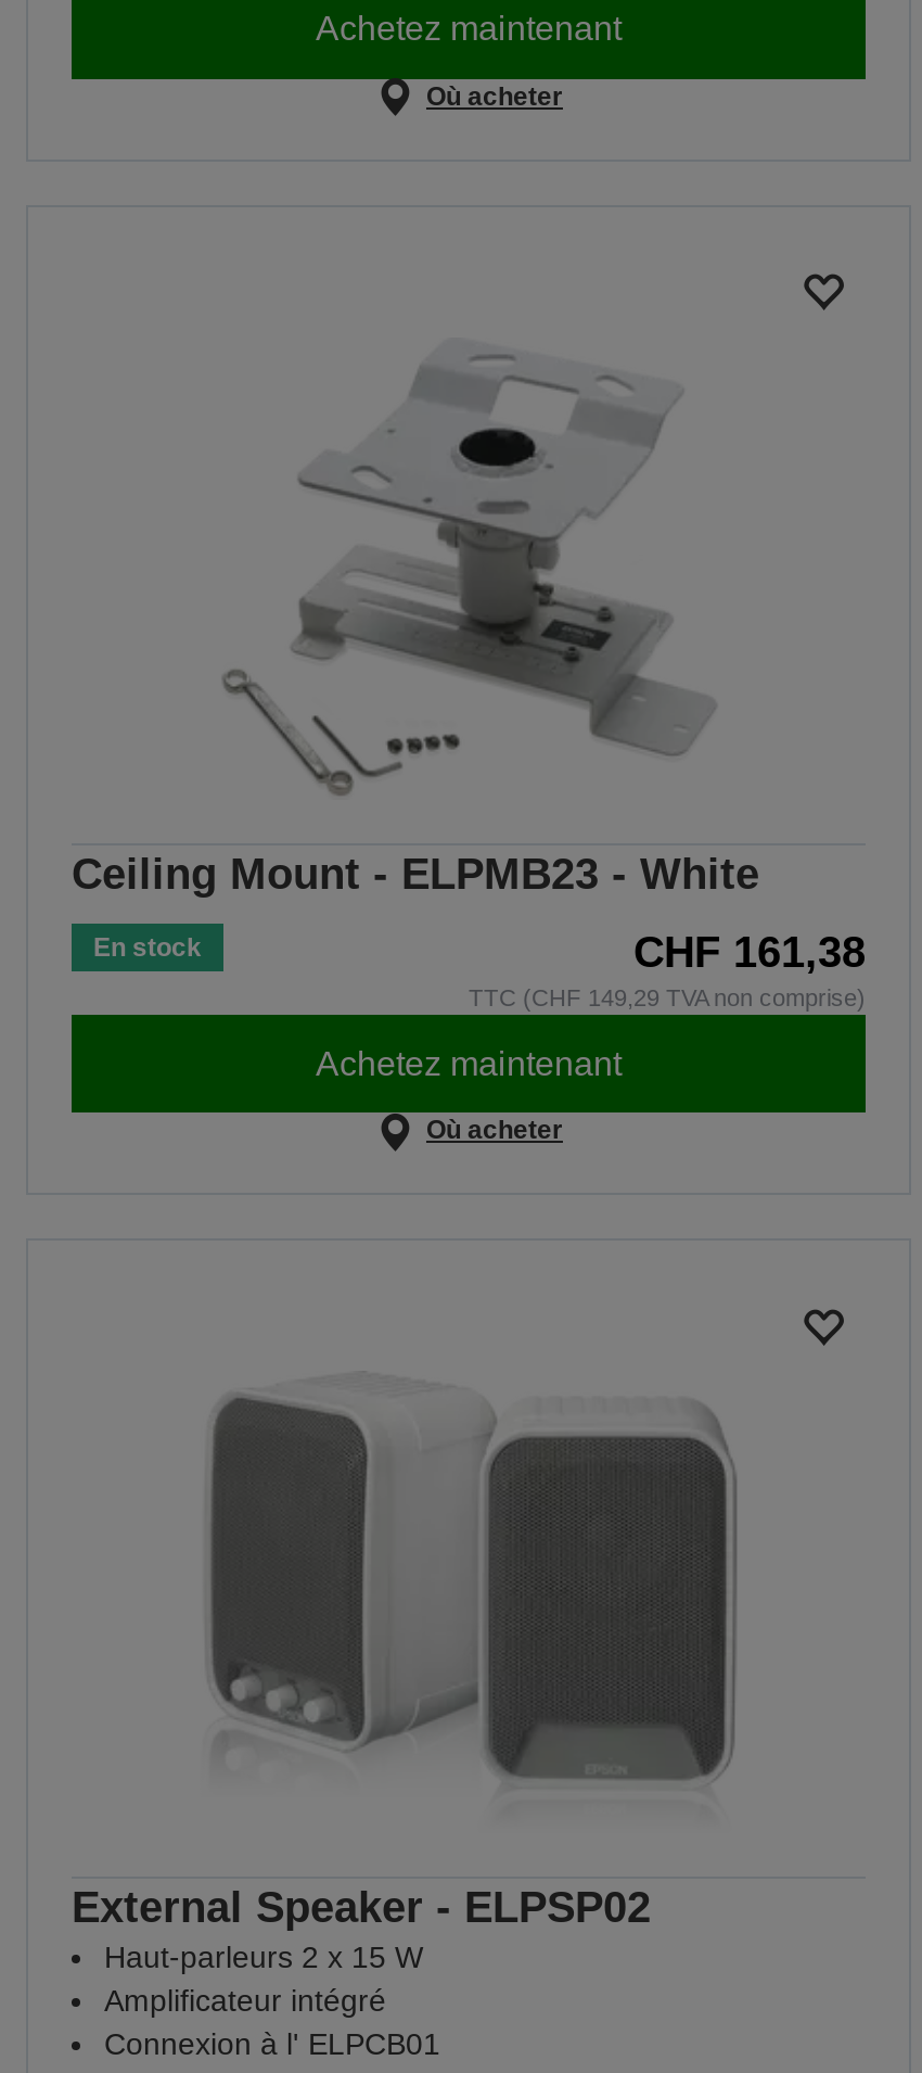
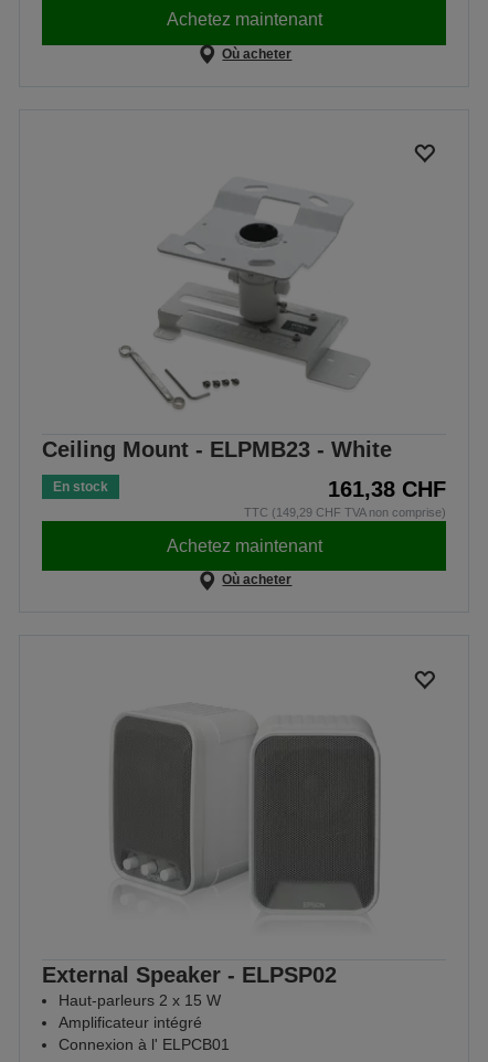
- CHF 161,38
- TTC (CHF 149,29 TVA non comprise)
+ 161,38 CHF
+ TTC (149,29 CHF TVA non comprise)
